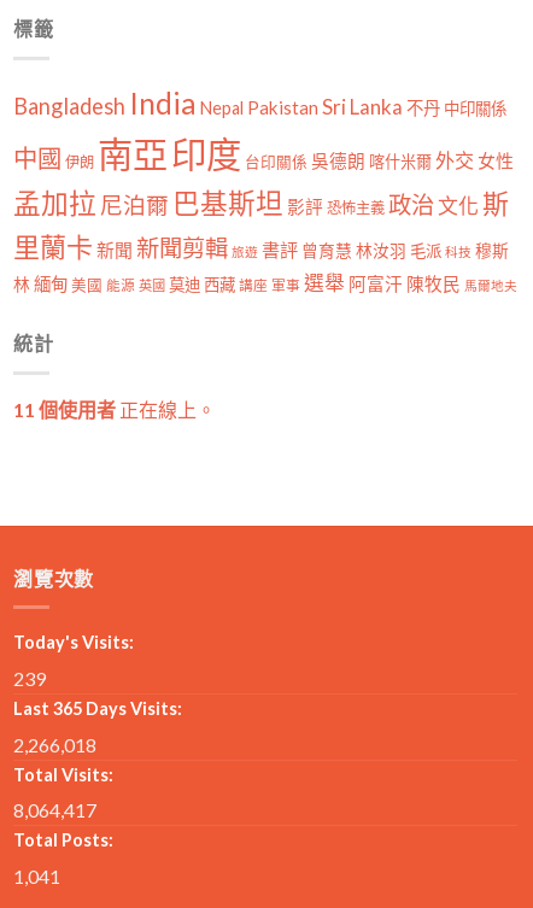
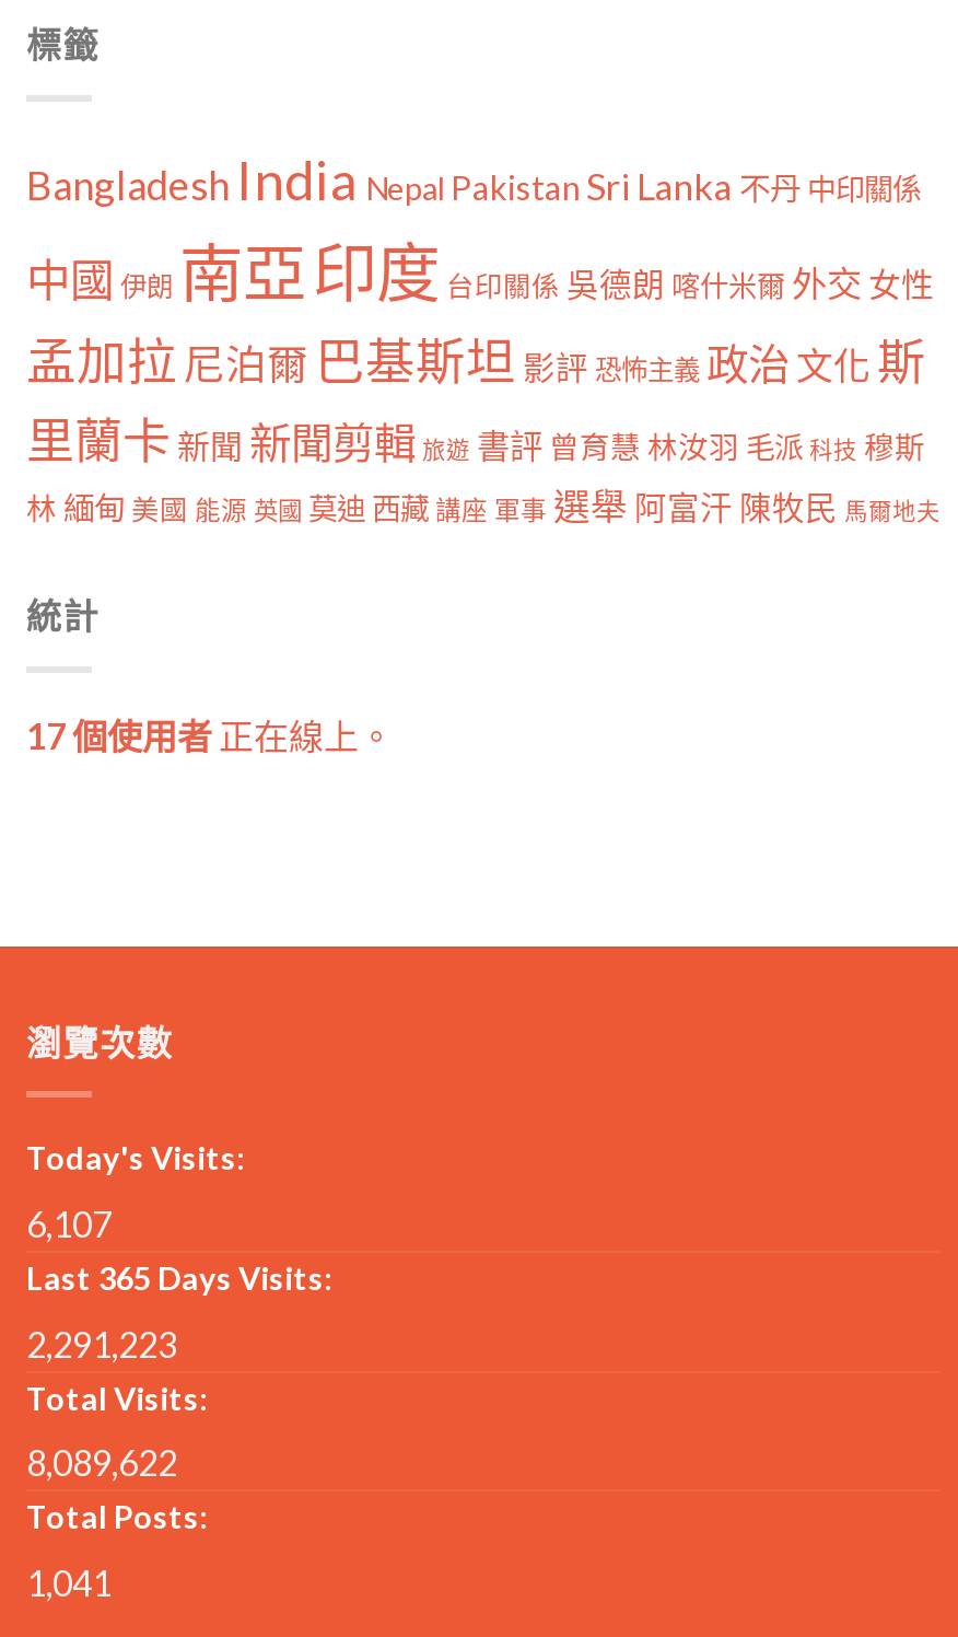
- 11 個使用者正在線上。
+ 17 個使用者正在線上。

- 239
+ 6,107

- 2,266,018
+ 2,291,223

- 8,064,417
+ 8,089,622
